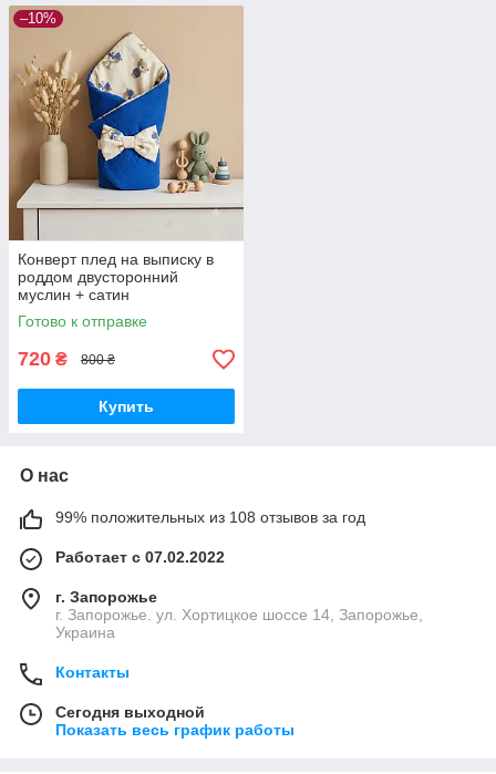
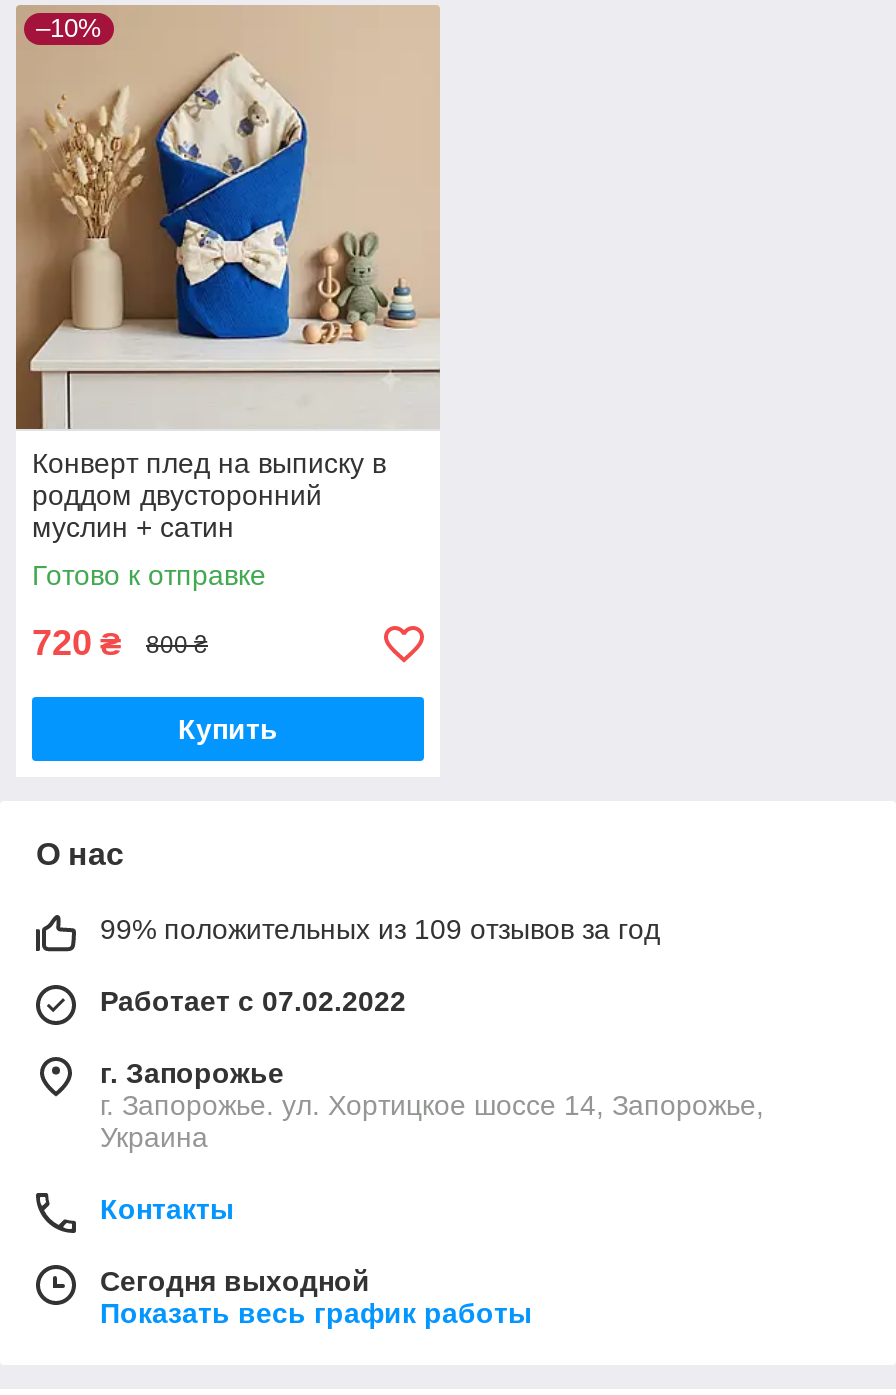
- 99% положительных из 108 отзывов за год
+ 99% положительных из 109 отзывов за год
